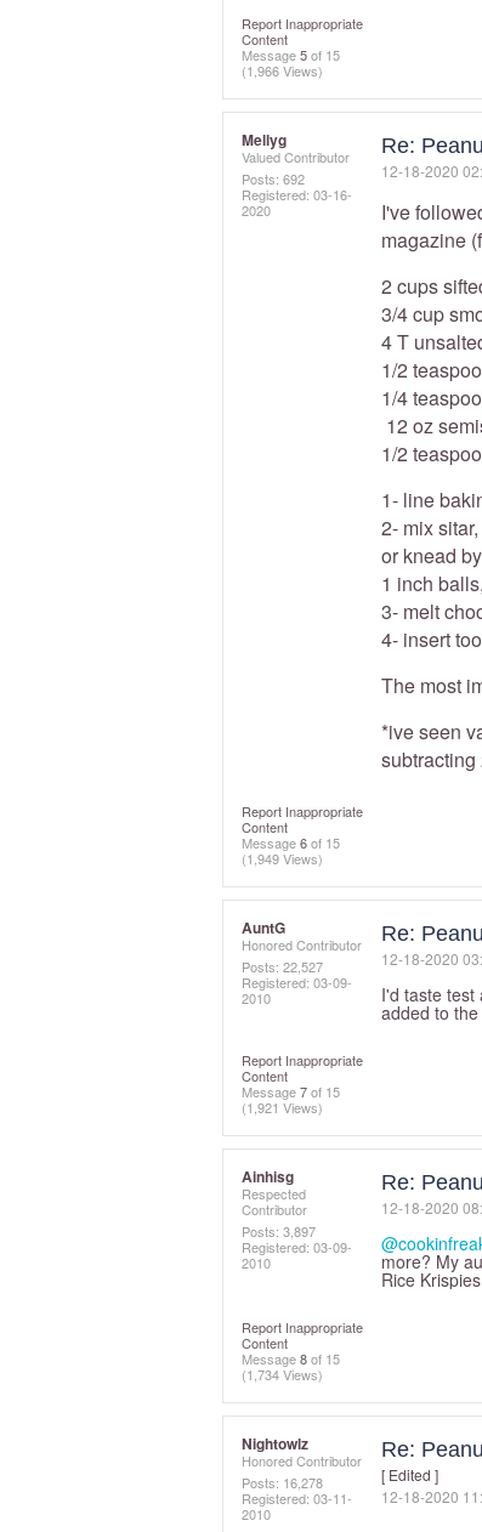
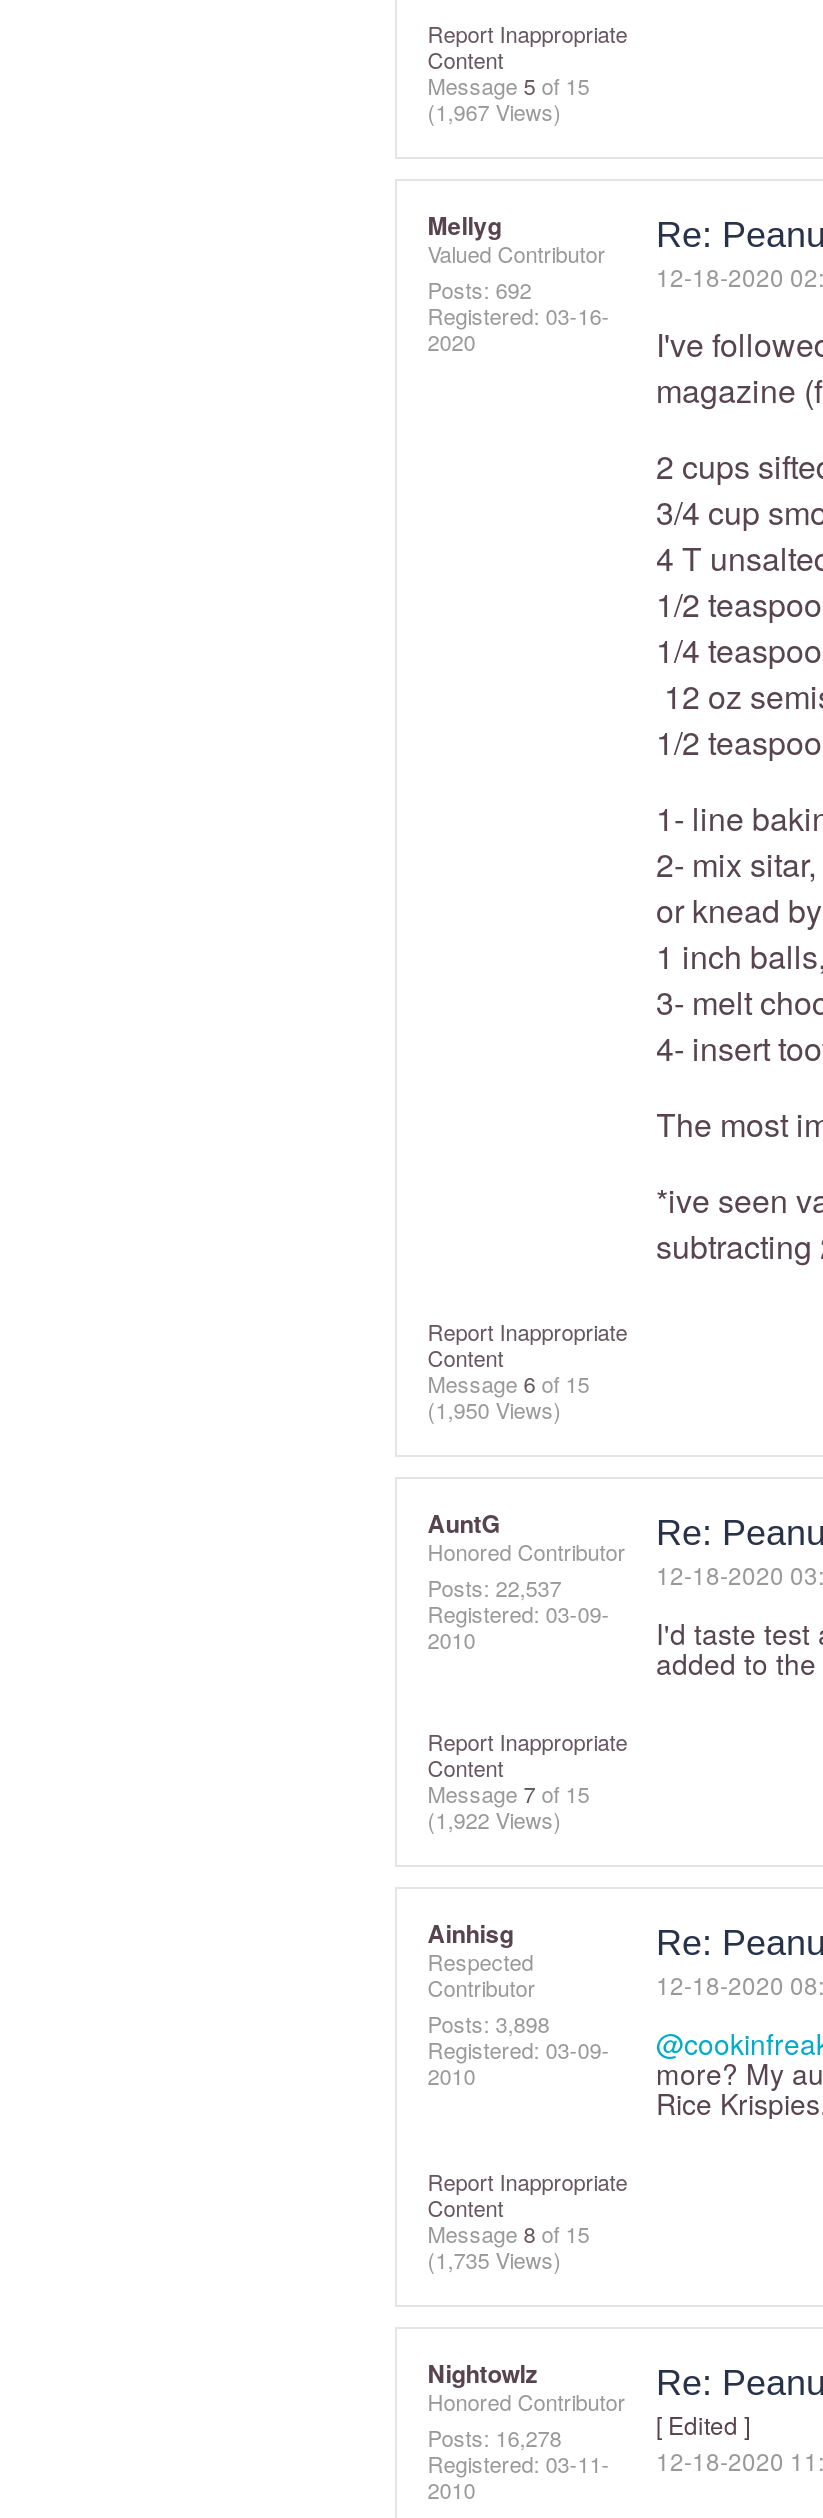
- (1,966 Views)
+ (1,967 Views)

- (1,949 Views)
+ (1,950 Views)

- Posts: 22,527
+ Posts: 22,537

- (1,921 Views)
+ (1,922 Views)

- Posts: 3,897
+ Posts: 3,898

- (1,734 Views)
+ (1,735 Views)
